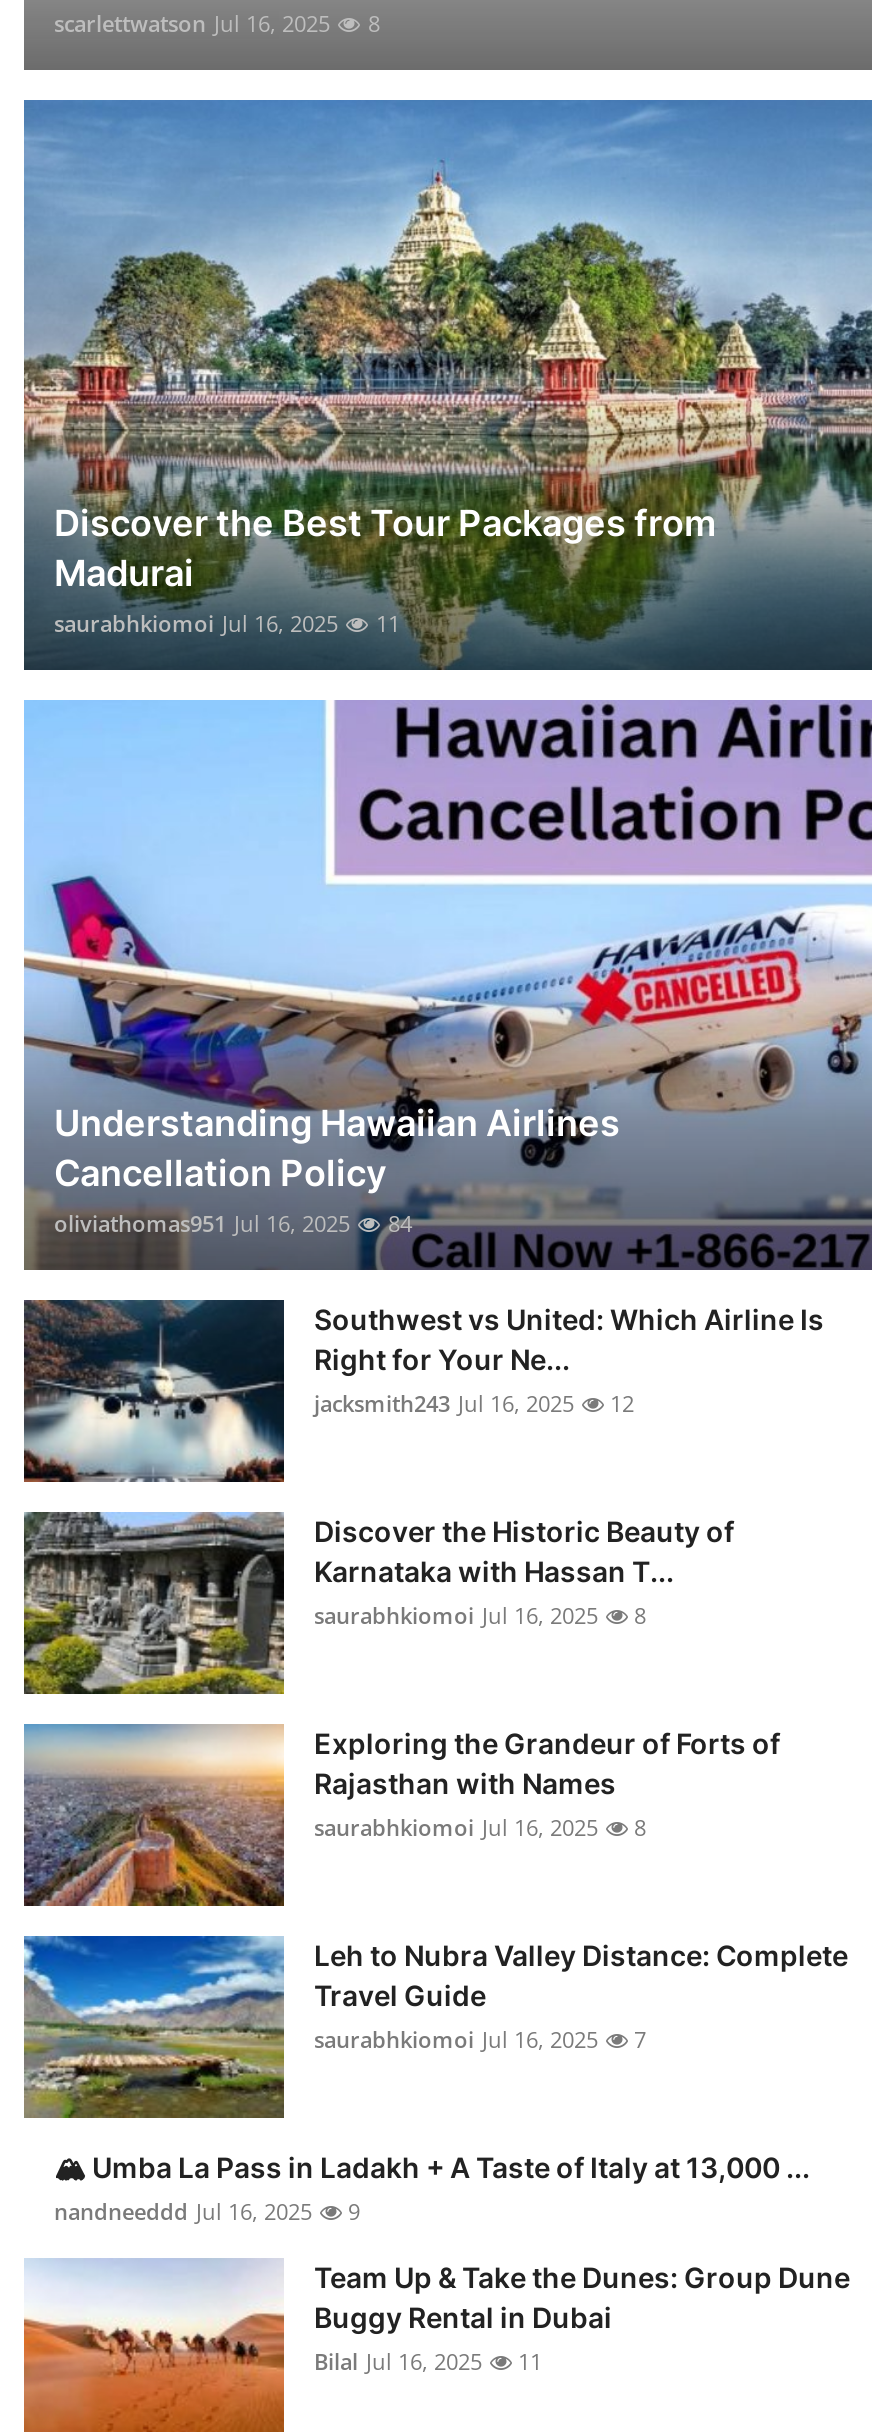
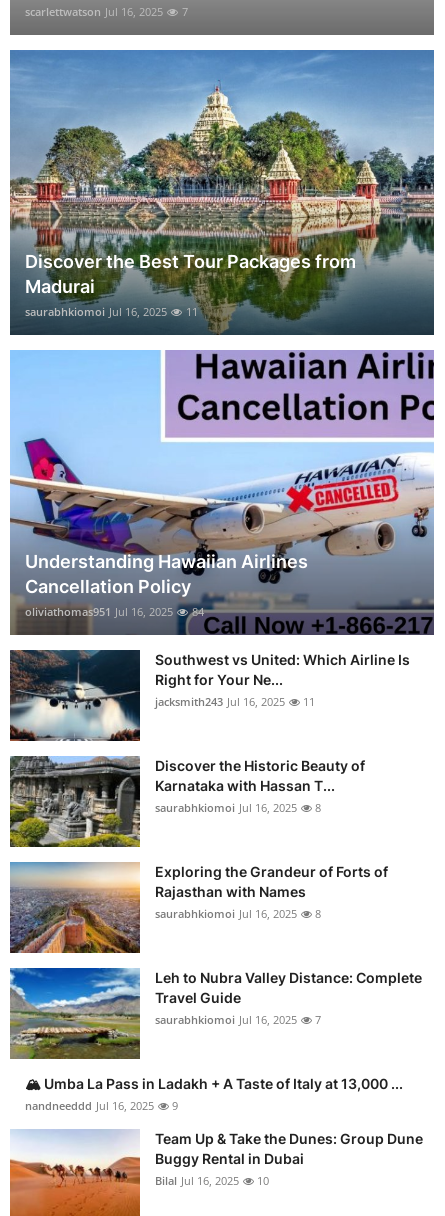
- scarlettwatson Jul 16, 2025 8
+ scarlettwatson Jul 16, 2025 7

- jacksmith243 Jul 16, 2025 12
+ jacksmith243 Jul 16, 2025 11

- Bilal Jul 16, 2025 11
+ Bilal Jul 16, 2025 10
